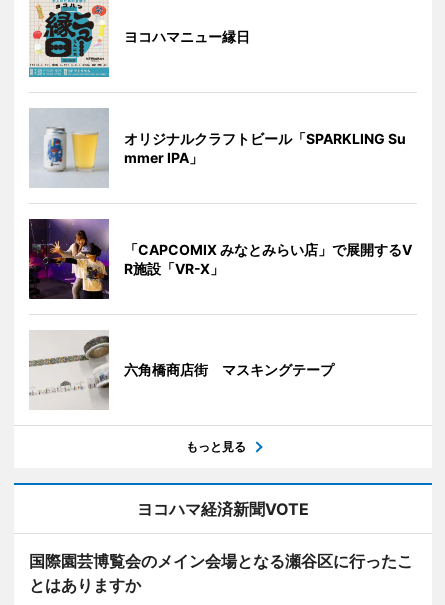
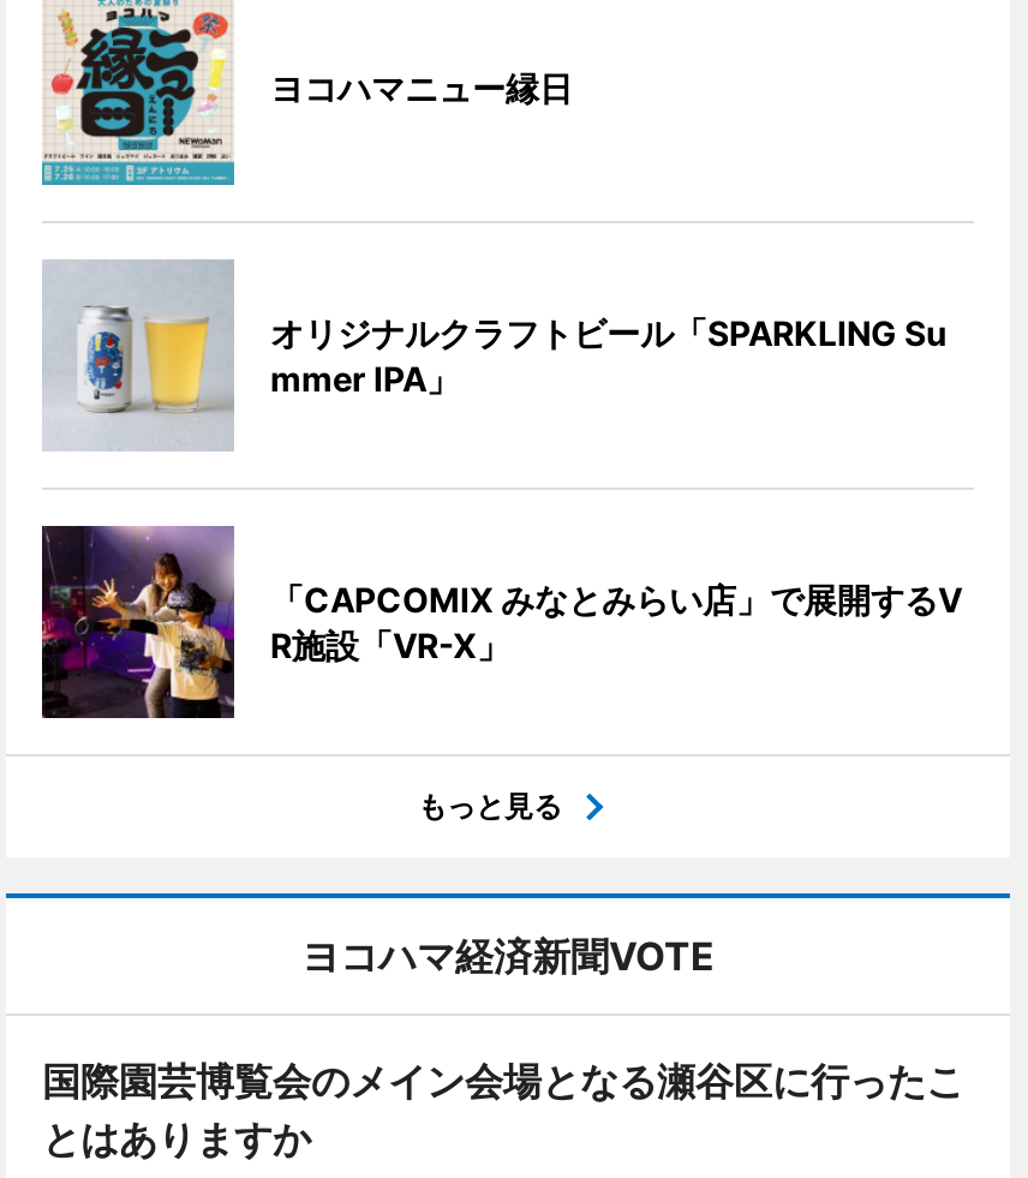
- [image]
- 六角橋商店街 マスキングテープ
